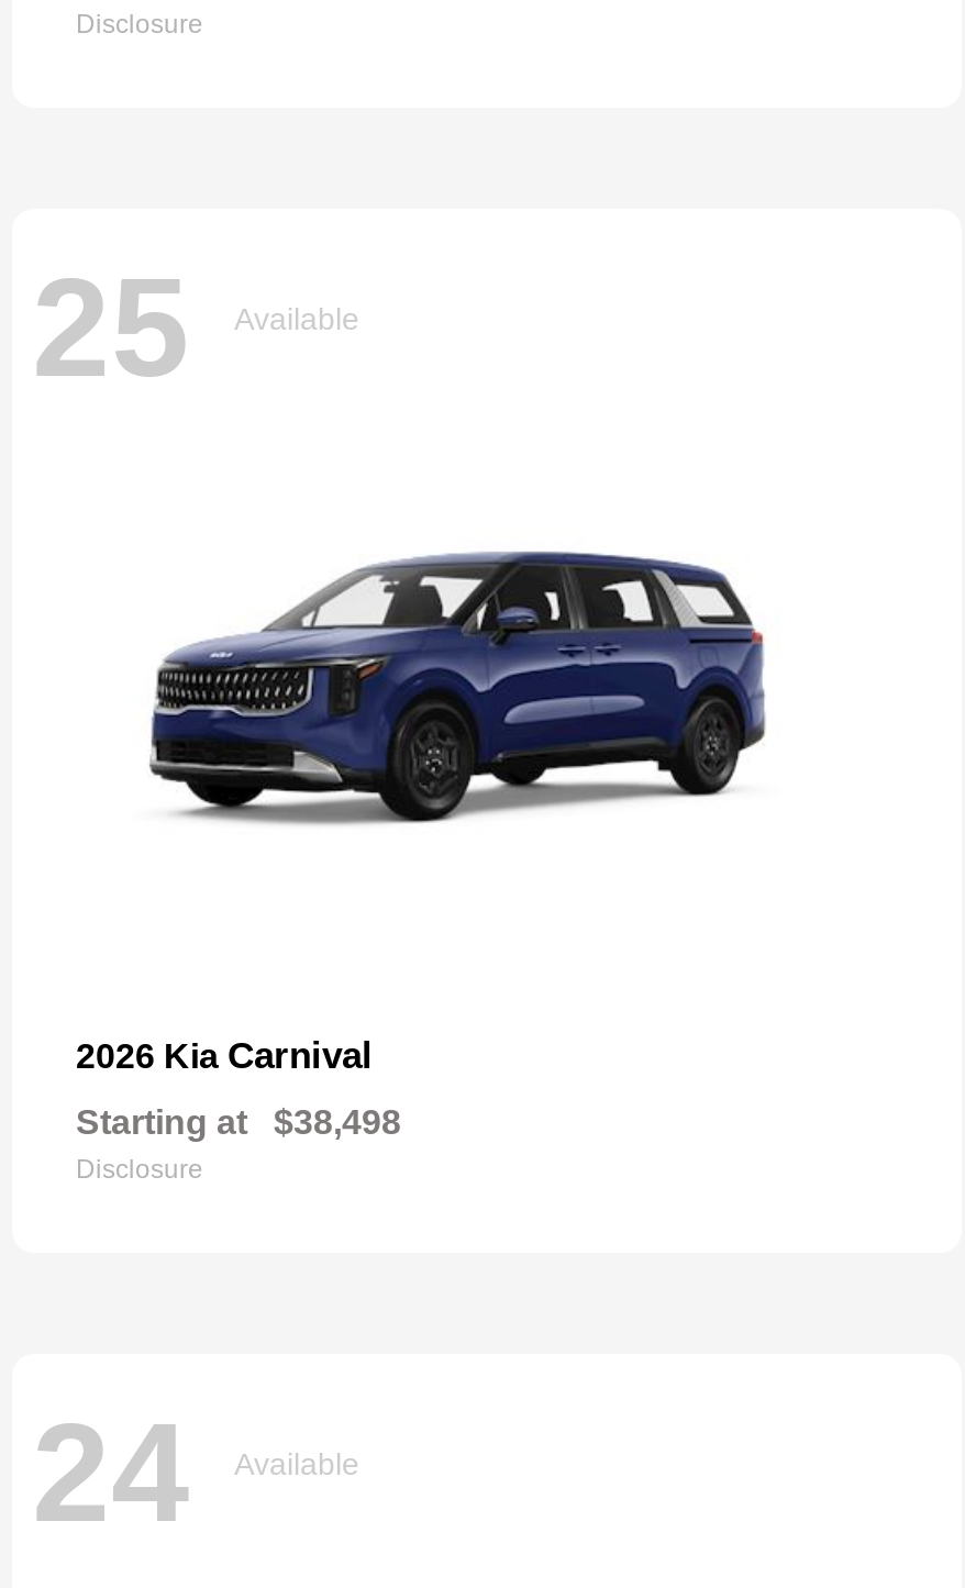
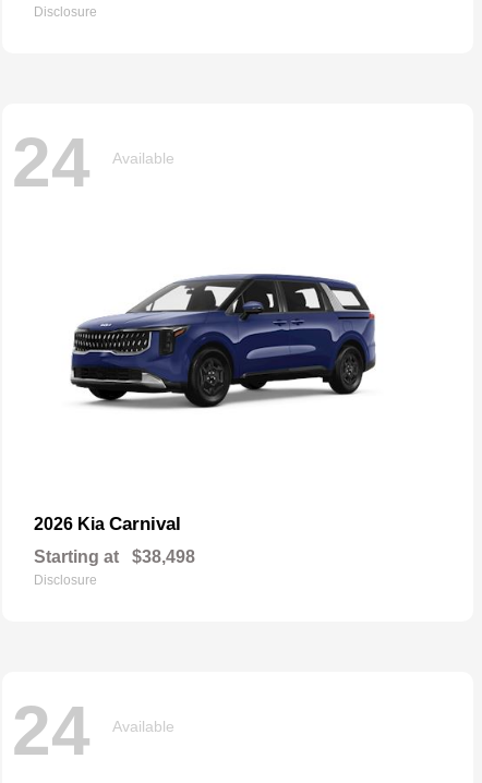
- 25 Available
+ 24 Available
